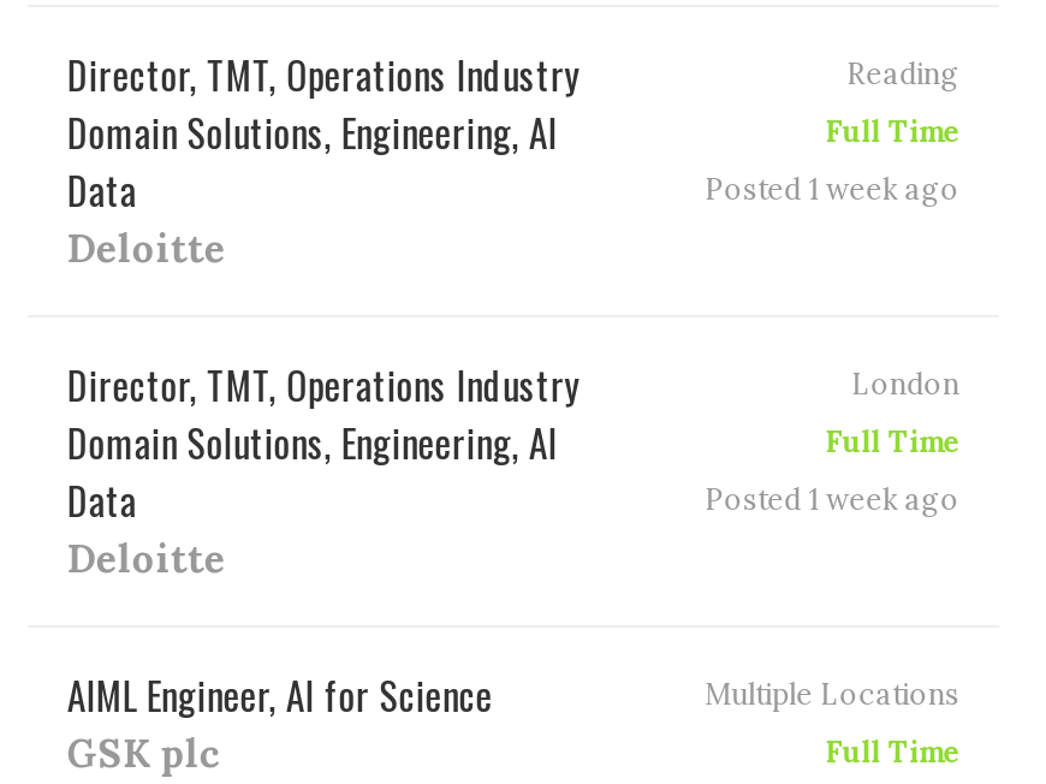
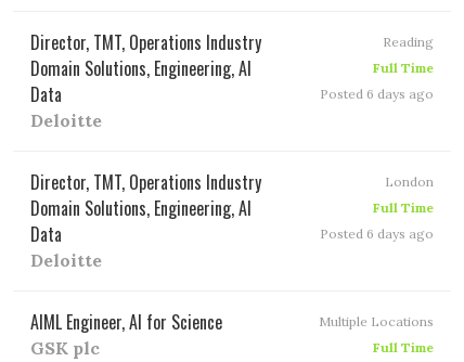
- Posted 1 week ago
+ Posted 6 days ago

- Posted 1 week ago
+ Posted 6 days ago
